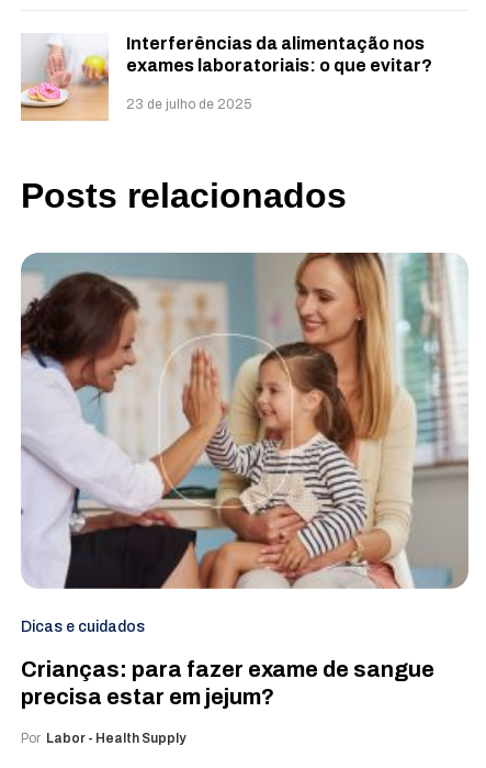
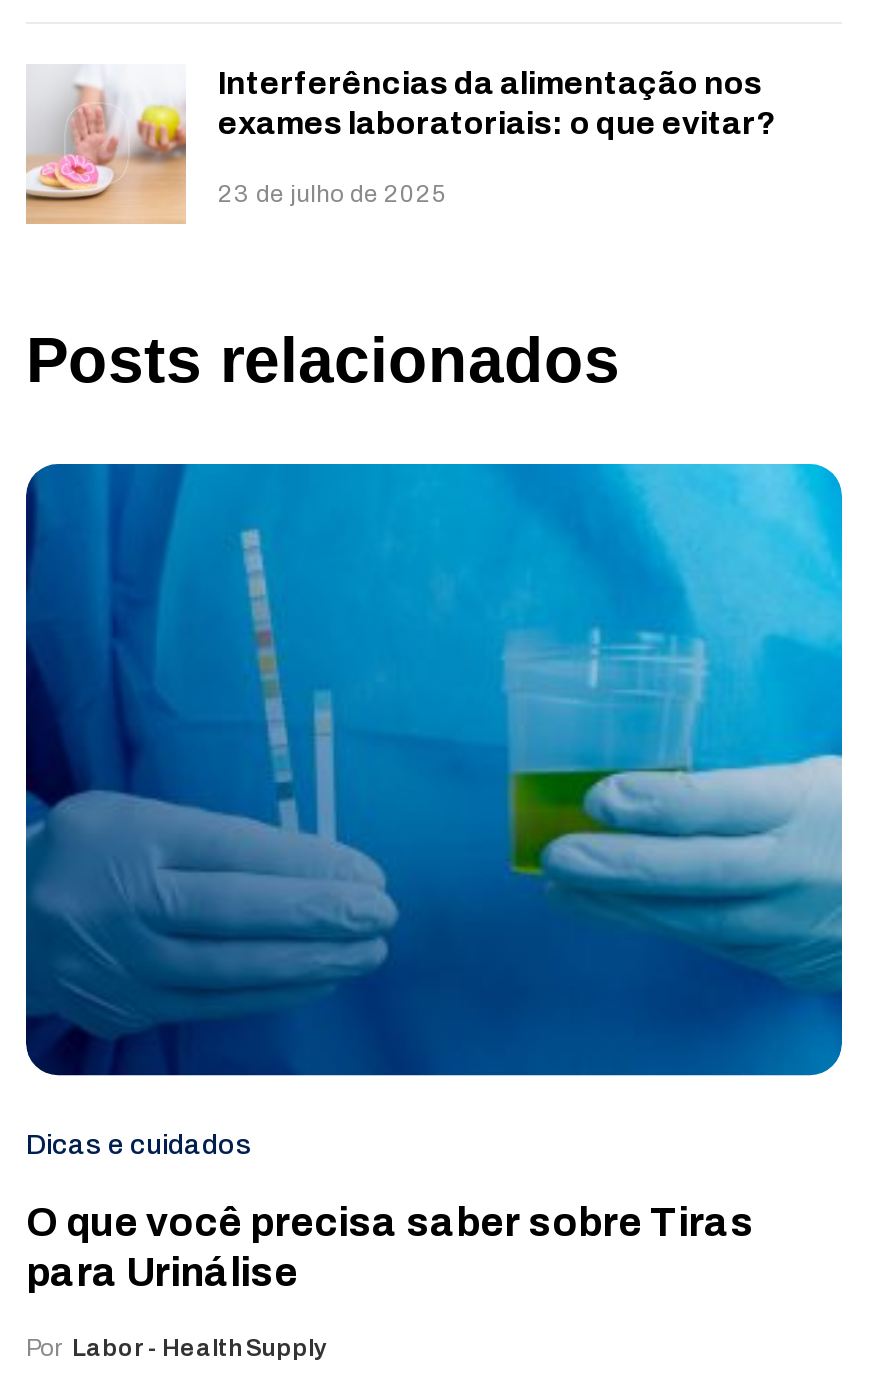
- [image]
+ [image]

- Crianças: para fazer exame de sangue
- precisa estar em jejum?
+ O que você precisa saber sobre Tiras
+ para Urinálise
